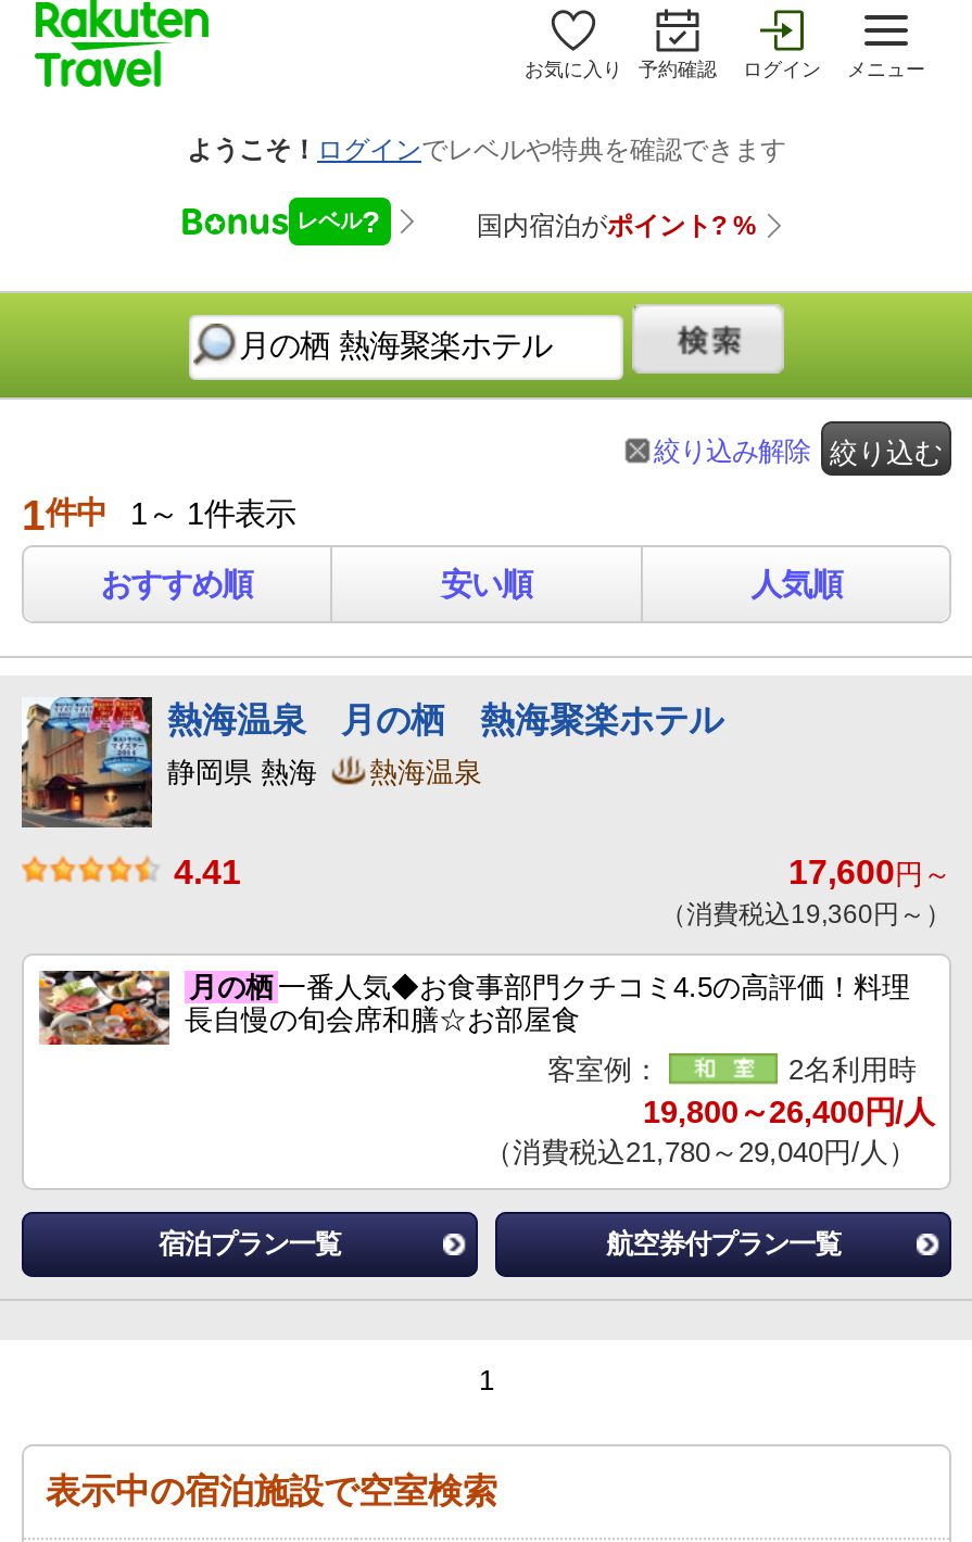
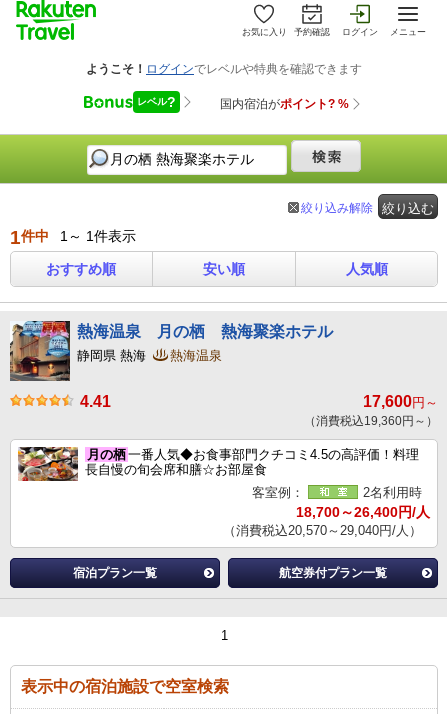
- 19,800～26,400円/人
+ 18,700～26,400円/人

- （消費税込21,780～29,040円/人）
+ （消費税込20,570～29,040円/人）
